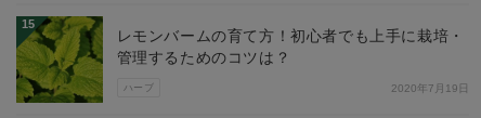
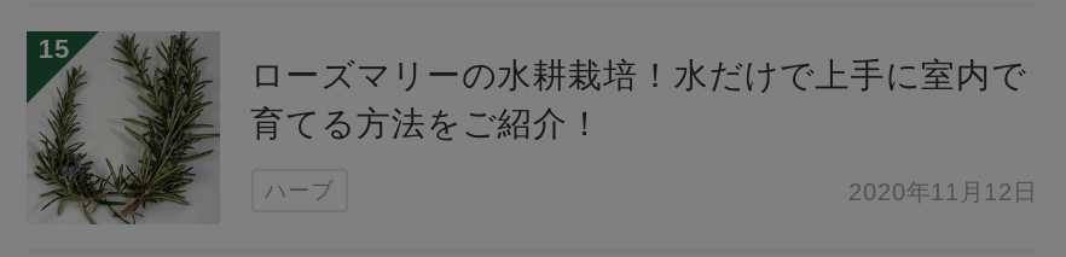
- [image]
- レモンバームの育て方！初心者でも上手に栽培・
- 管理するためのコツは？
+ [image]
+ ローズマリーの水耕栽培！水だけで上手に室内で
+ 育てる方法をご紹介！

- 2020年7月19日
+ 2020年11月12日
